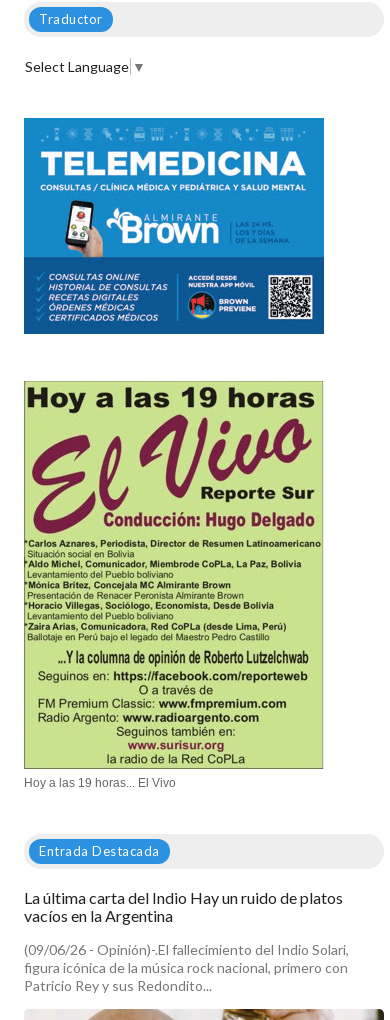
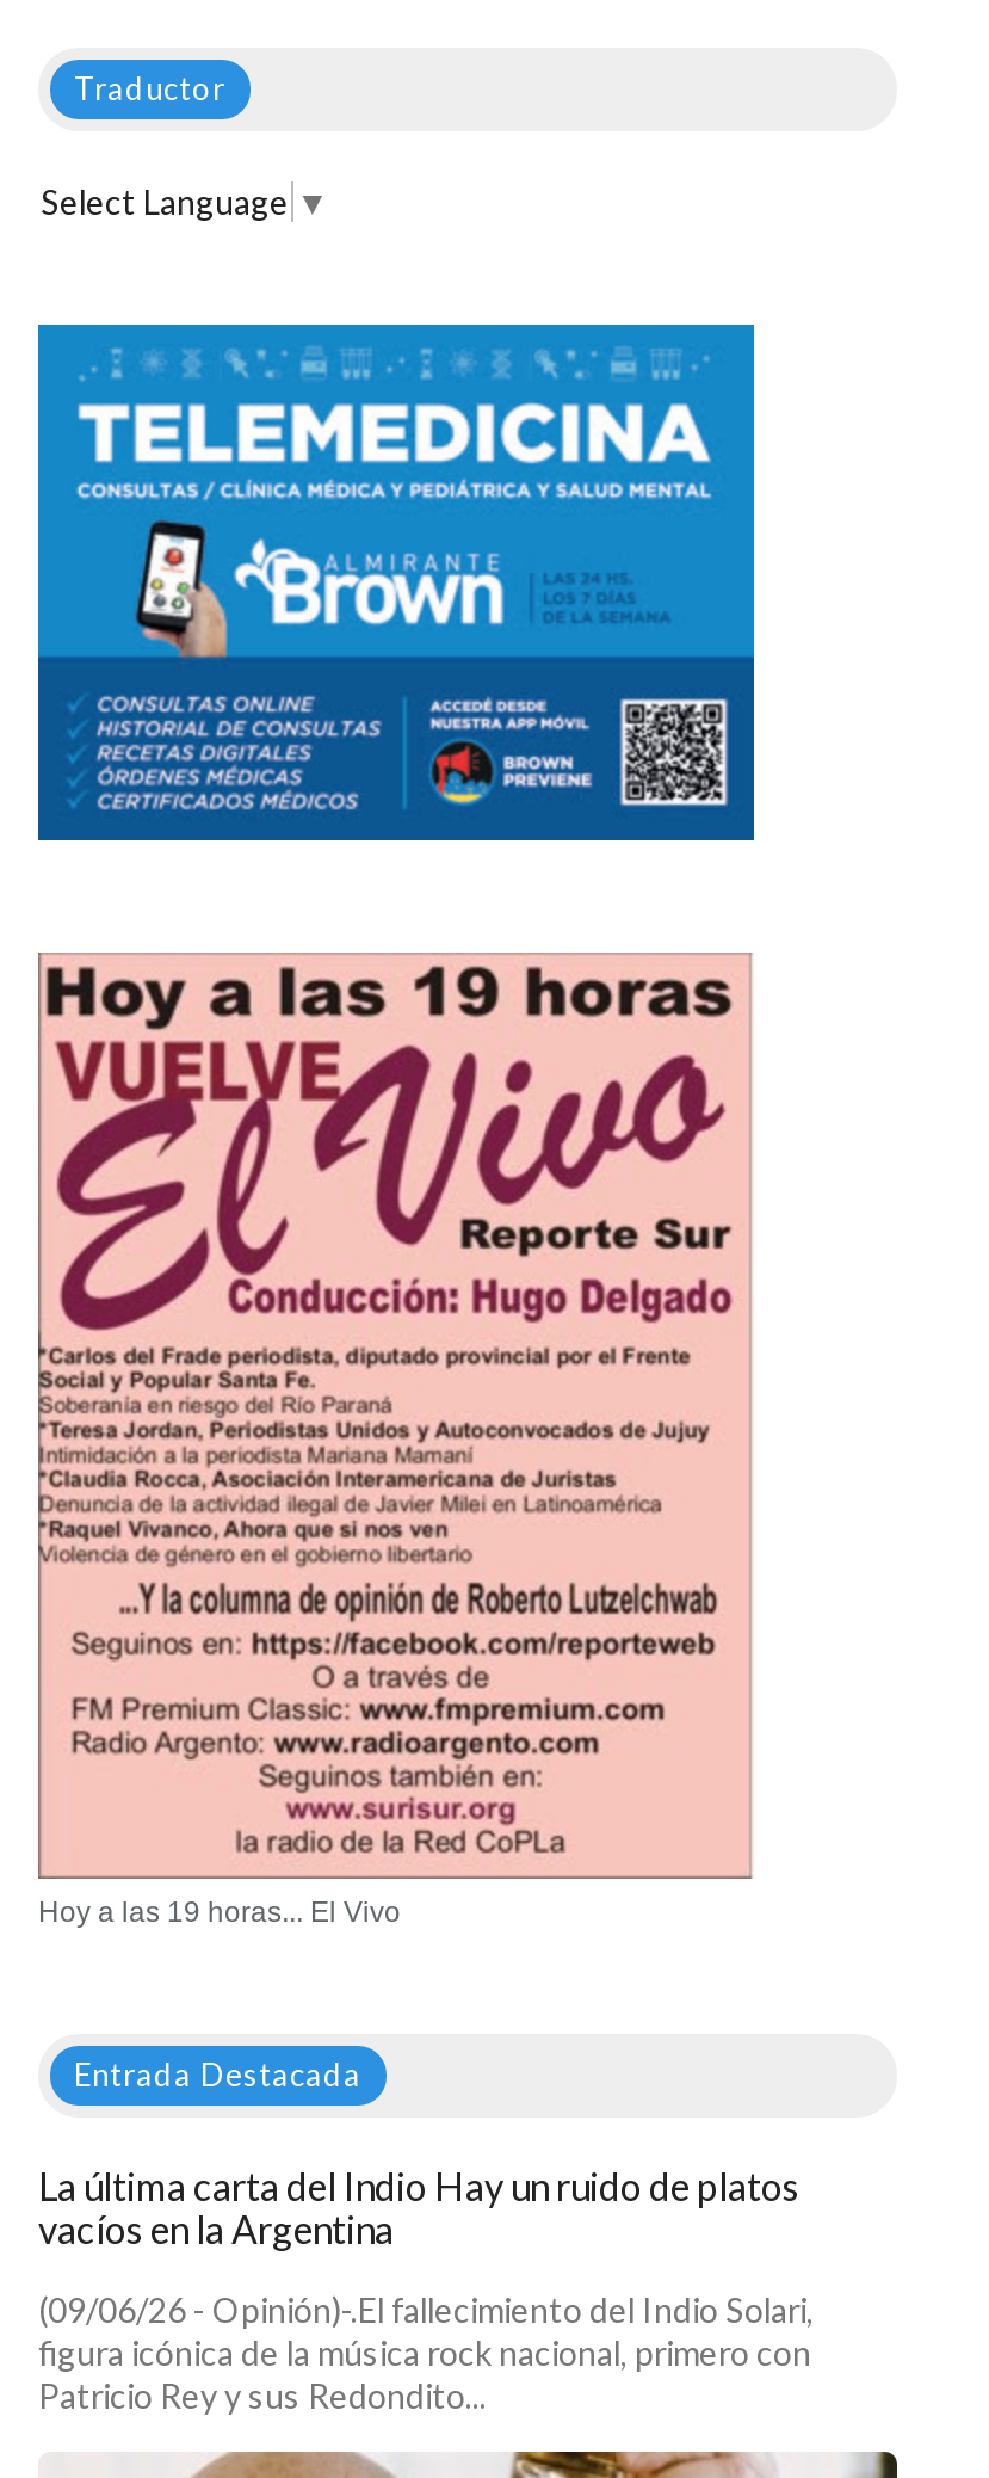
- [image]
+ [image]
